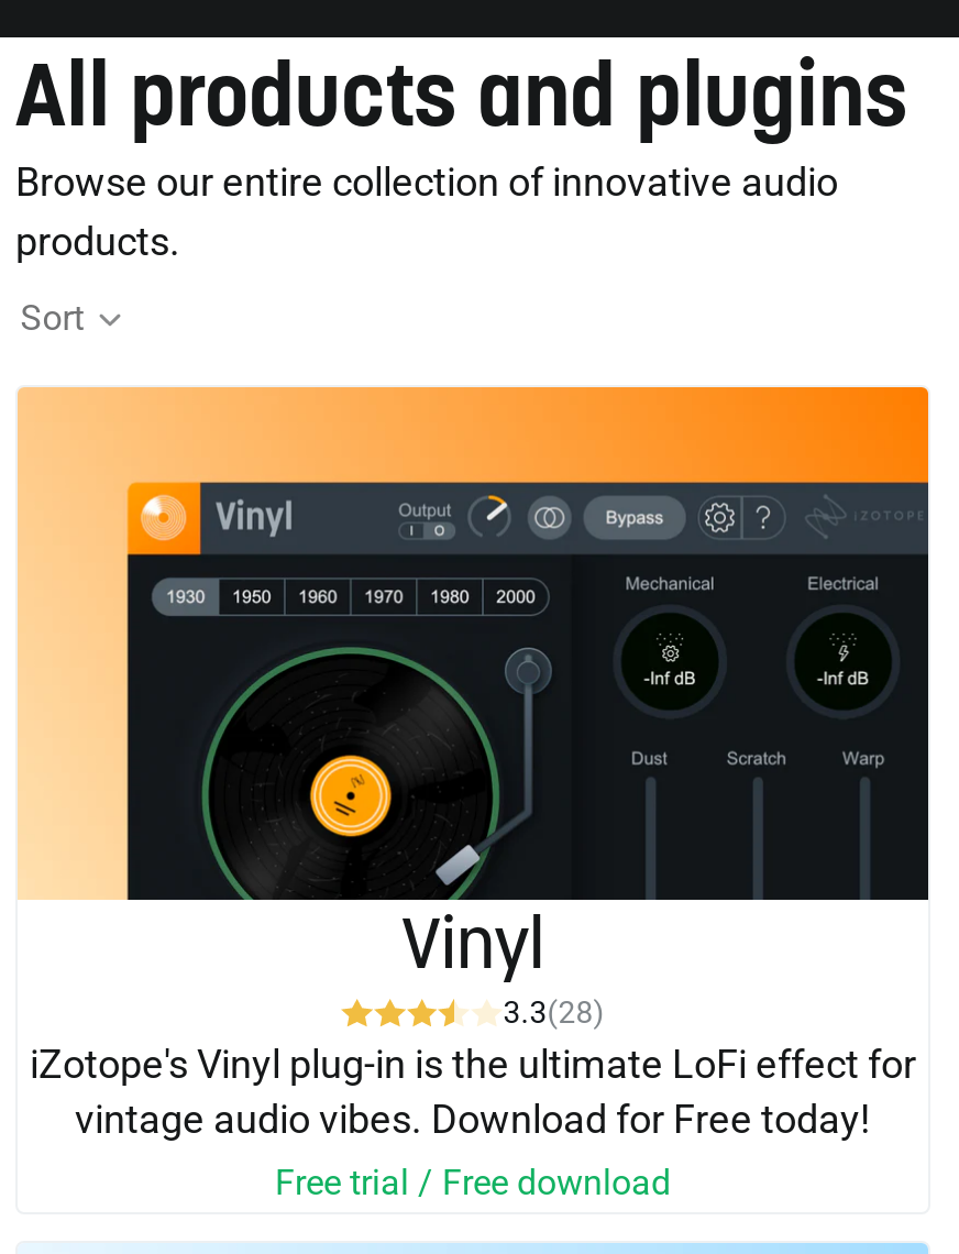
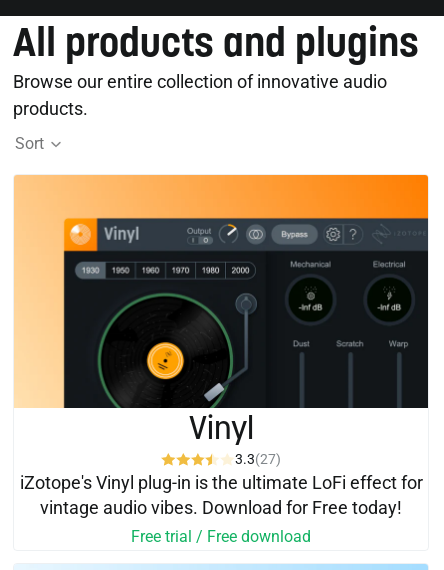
- 3.3(28)
+ 3.3(27)
